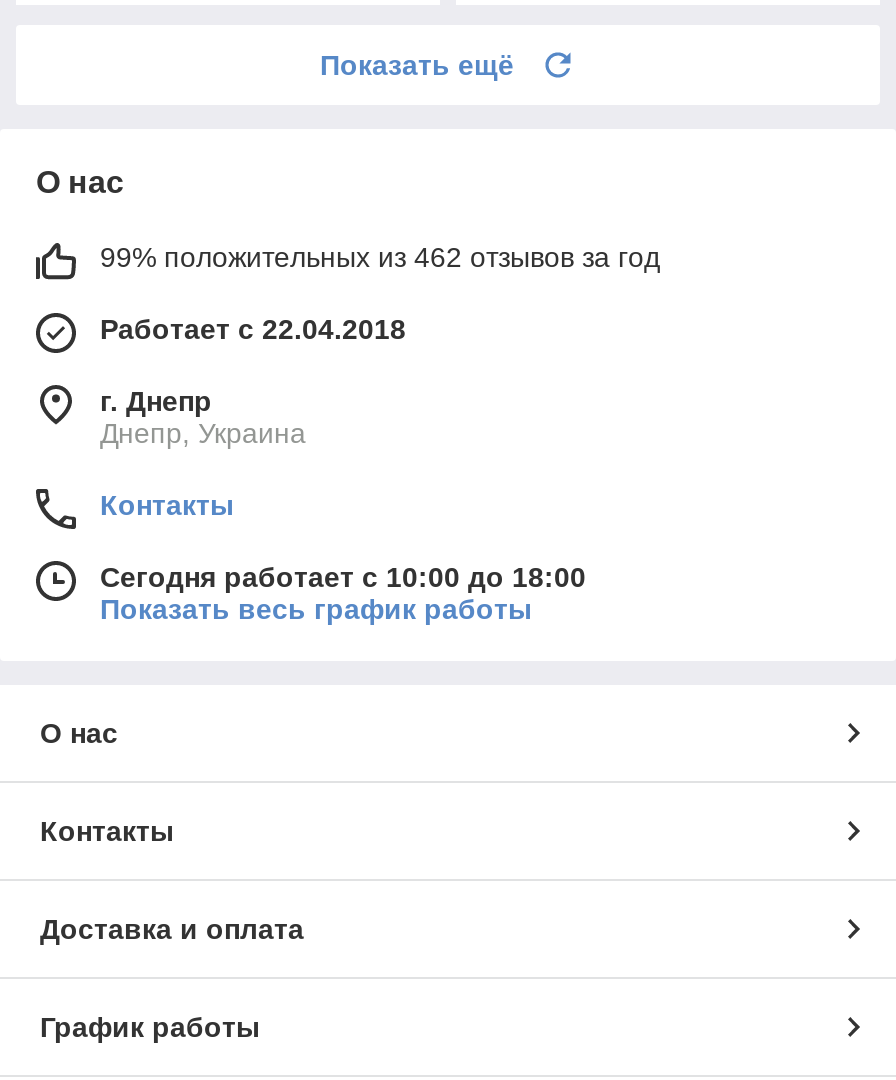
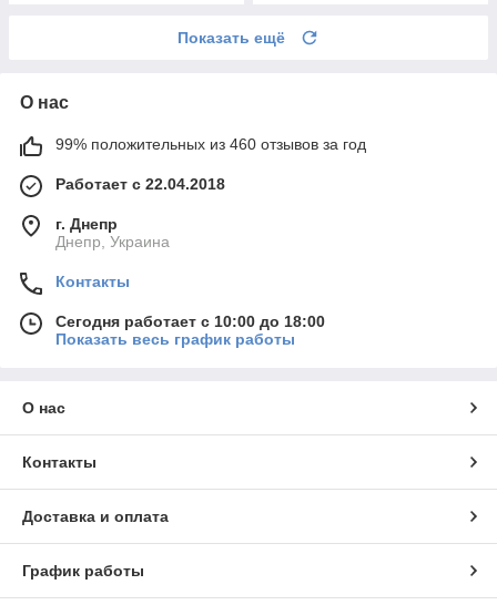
- 99% положительных из 462 отзывов за год
+ 99% положительных из 460 отзывов за год
